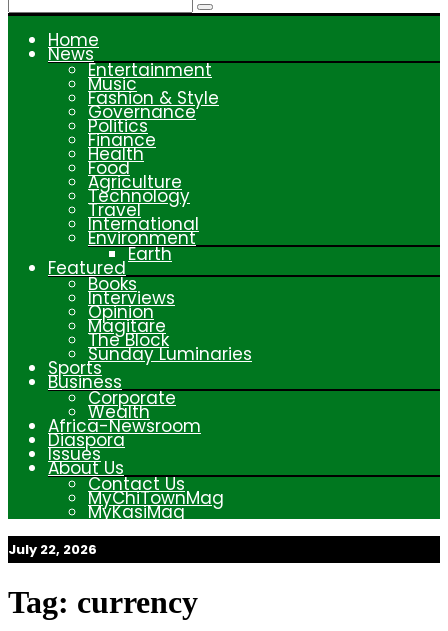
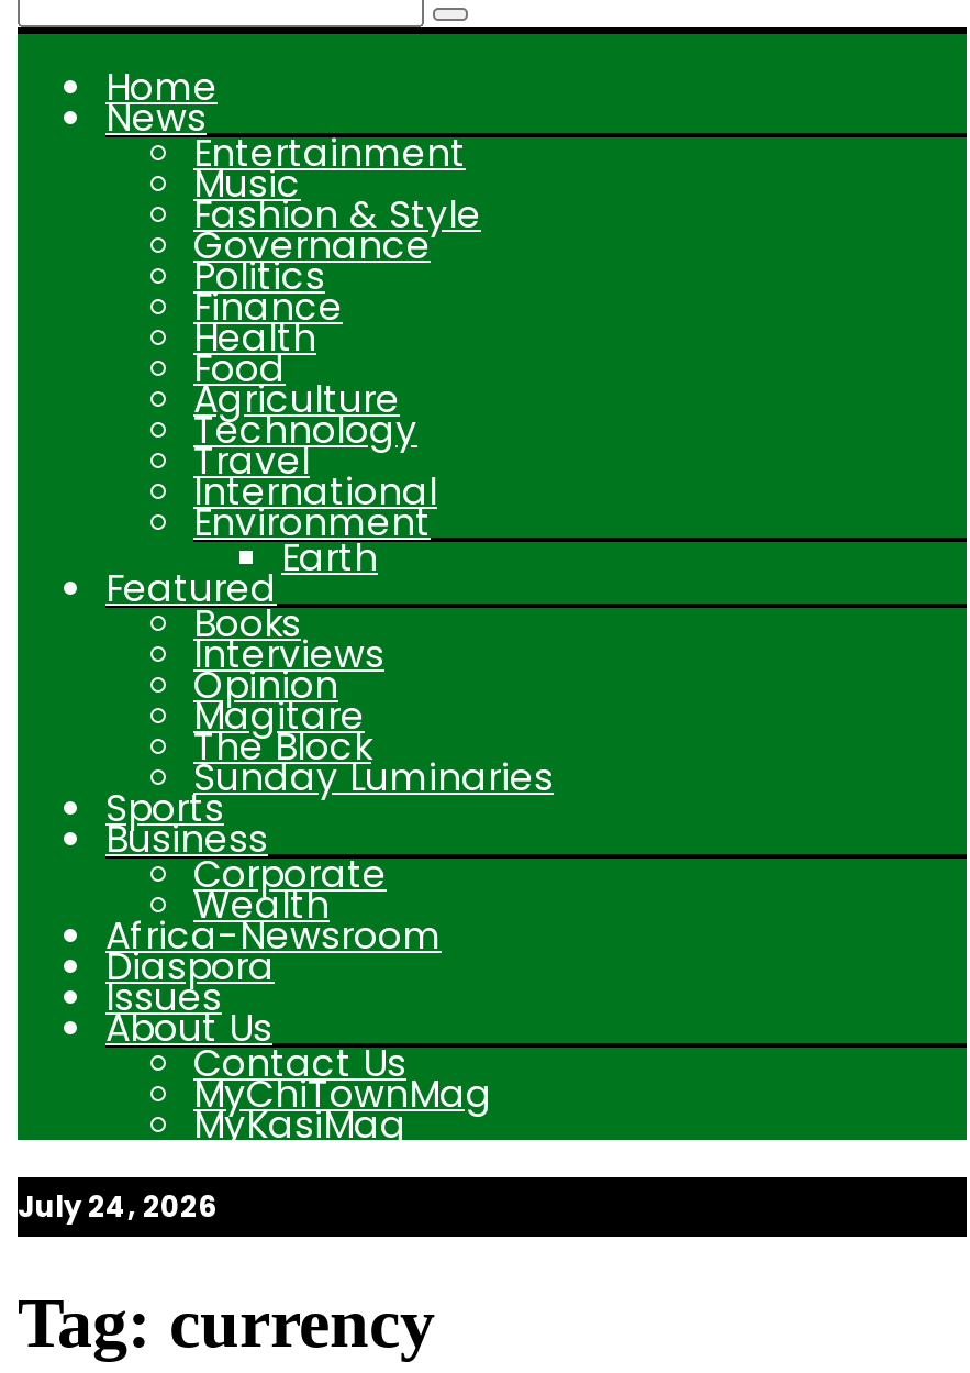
- July 22, 2026
+ July 24, 2026
